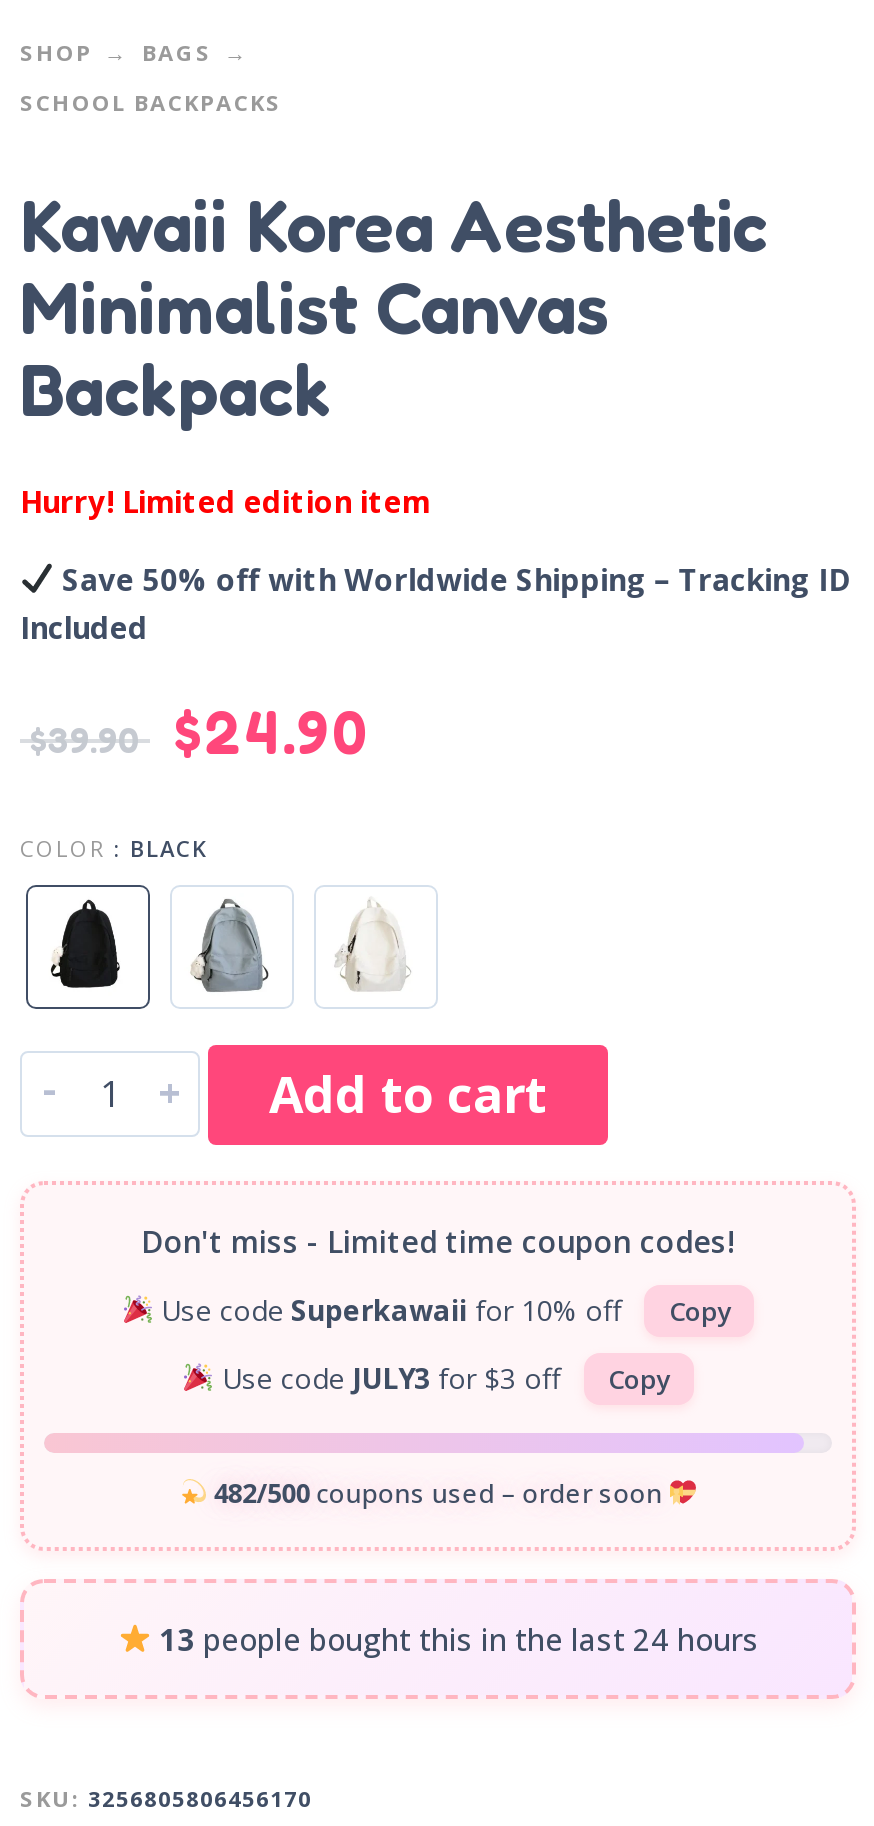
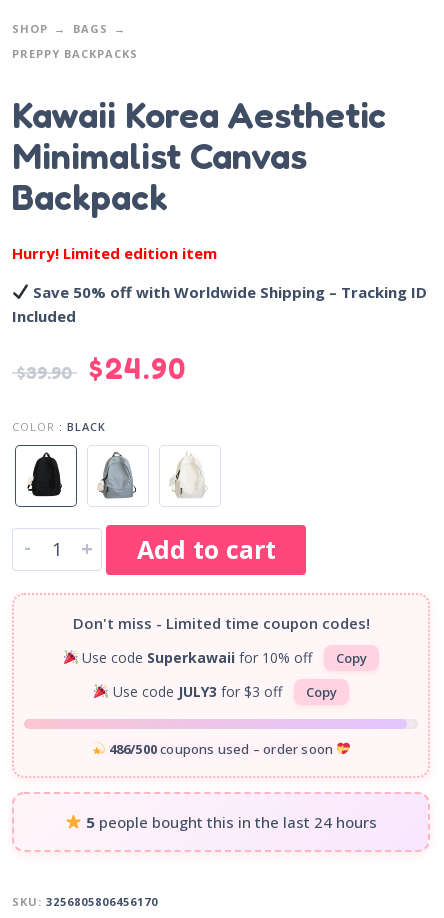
- SCHOOL BACKPACKS
+ PREPPY BACKPACKS

- 482/500 coupons used – order soon
+ 486/500 coupons used – order soon

- 13 people bought this in the last 24 hours
+ 5 people bought this in the last 24 hours
